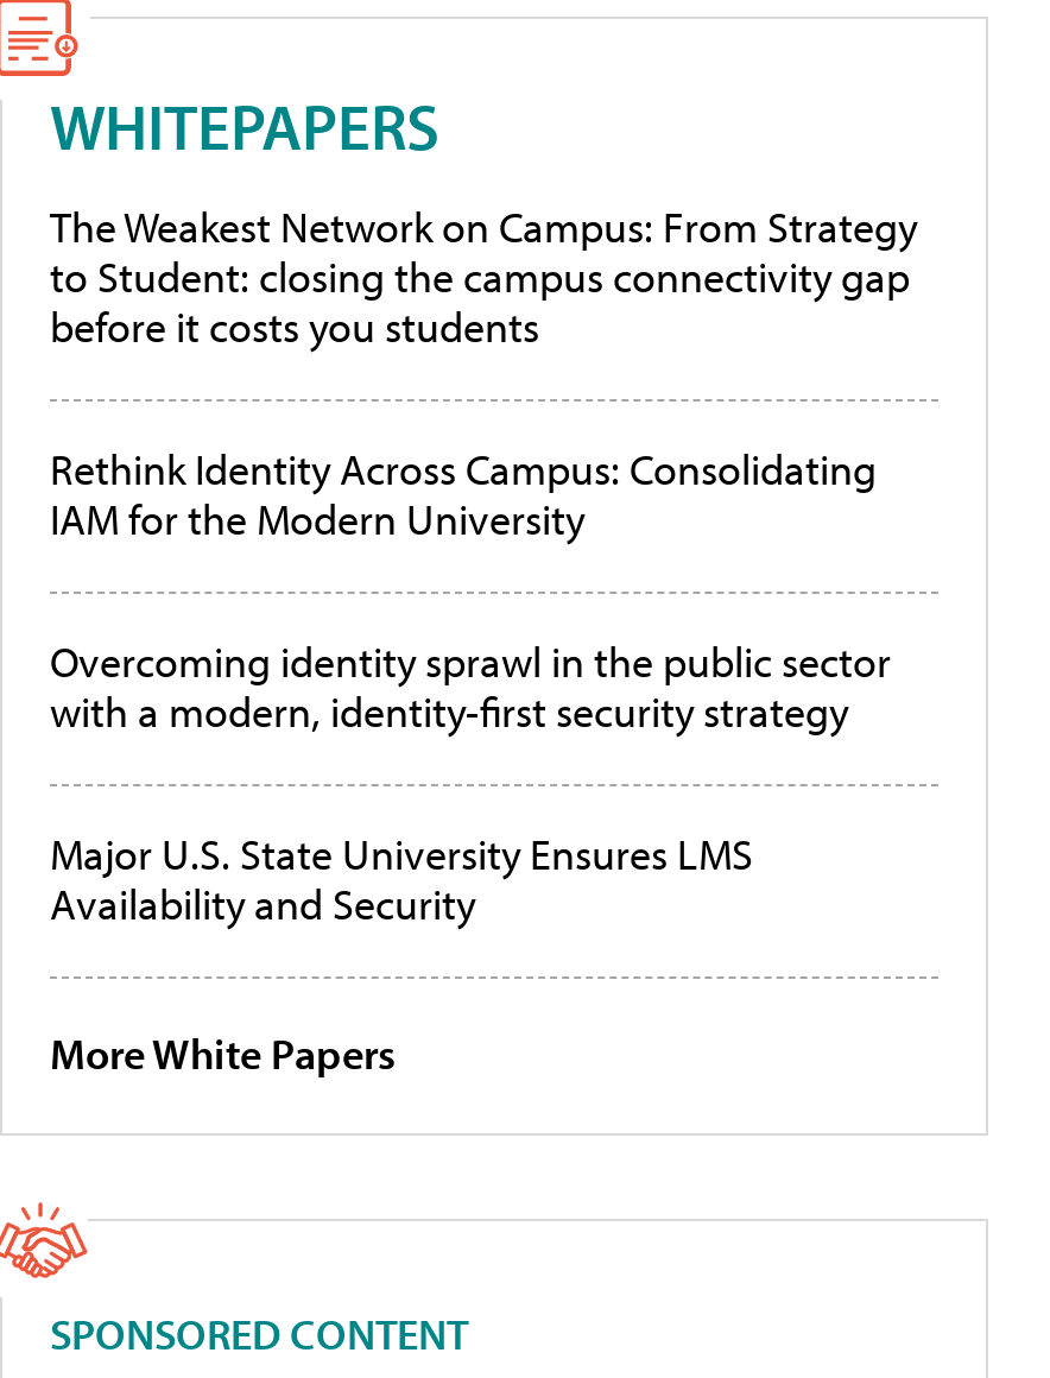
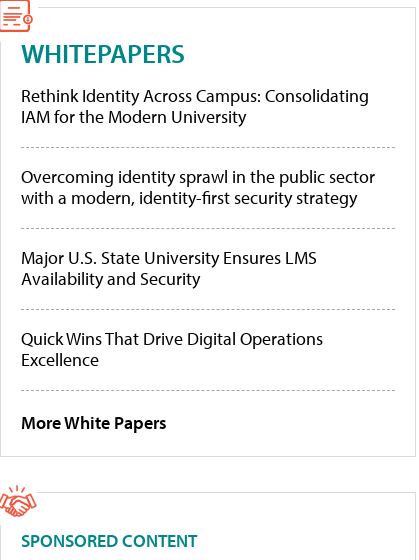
- The Weakest Network on Campus: From Strategy
- to Student: closing the campus connectivity gap
- before it costs you students

moved up: Rethink Identity Across Campus: Consolidating | IAM for the Modern University | Overcoming identity sprawl in the public sector | with a modern, identity-first security strategy | Major U.S. State University Ensures LMS | Availability and Security

+ Quick Wins That Drive Digital Operations
+ Excellence
